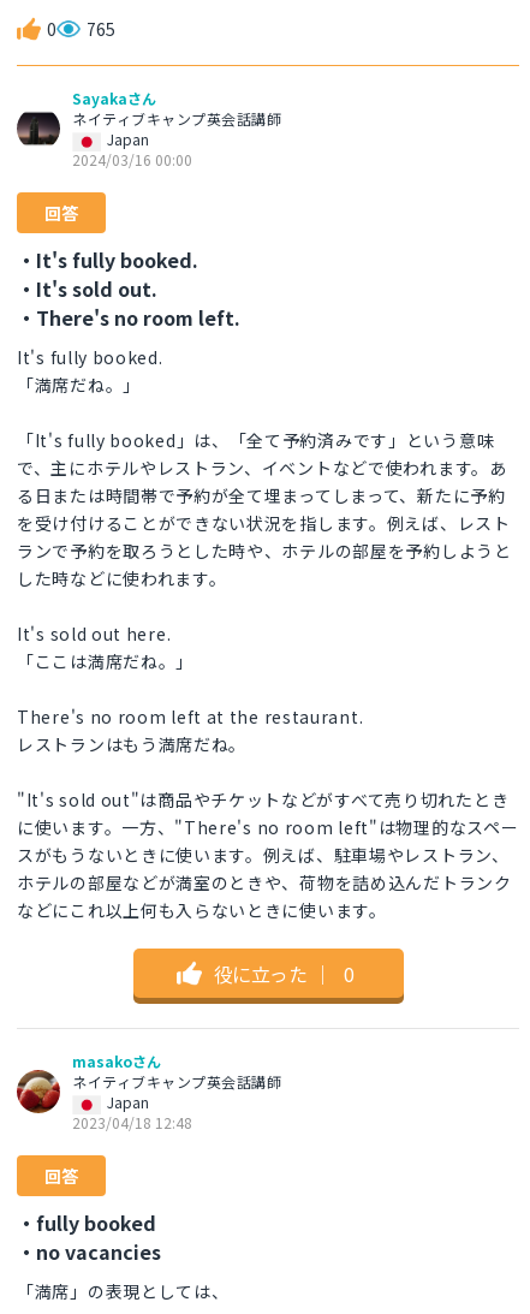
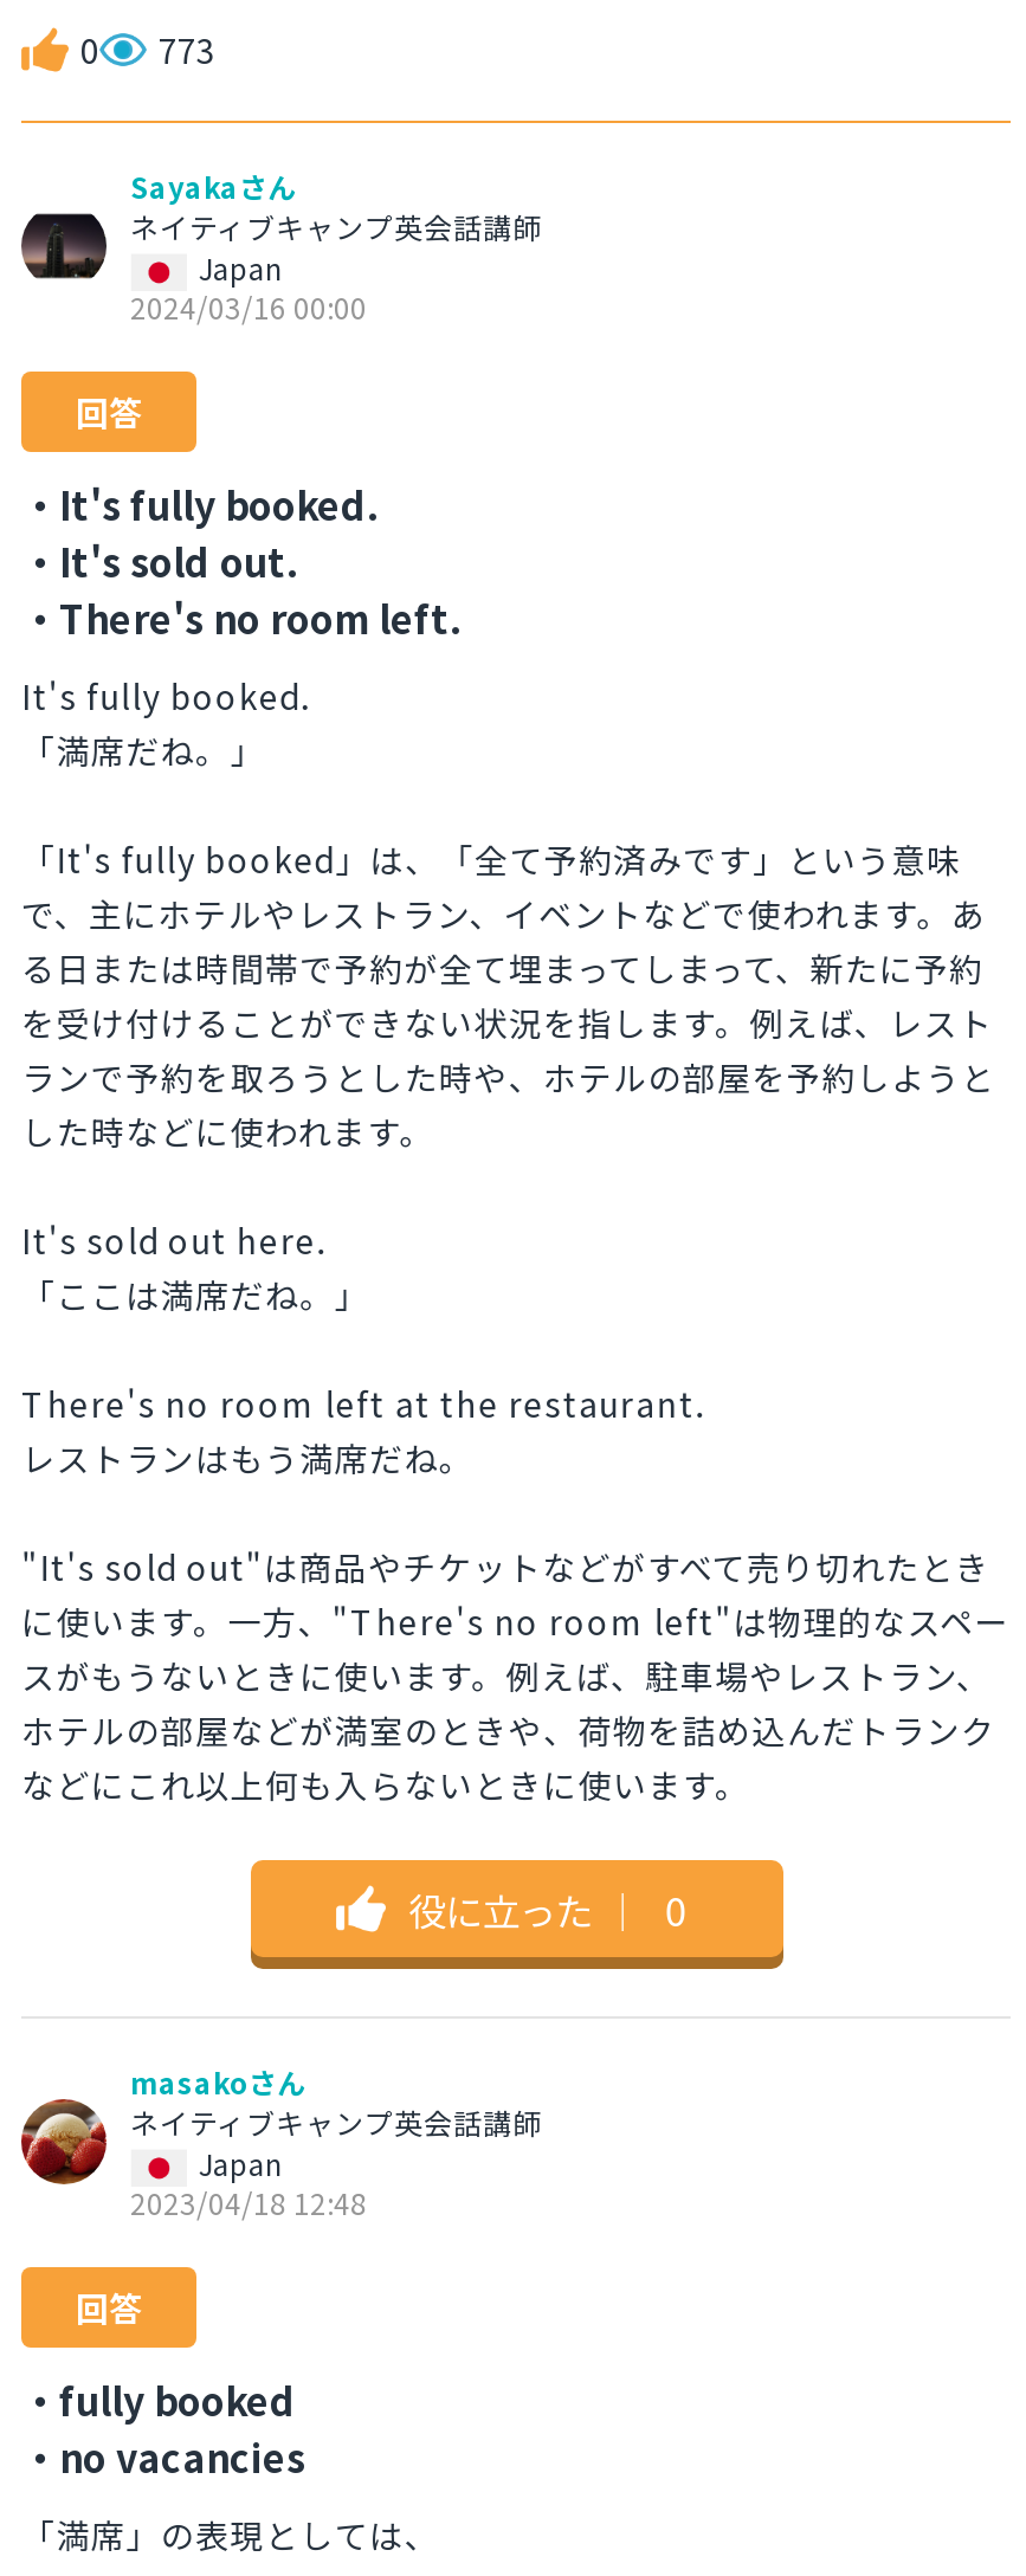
- 0 765
+ 0 773
